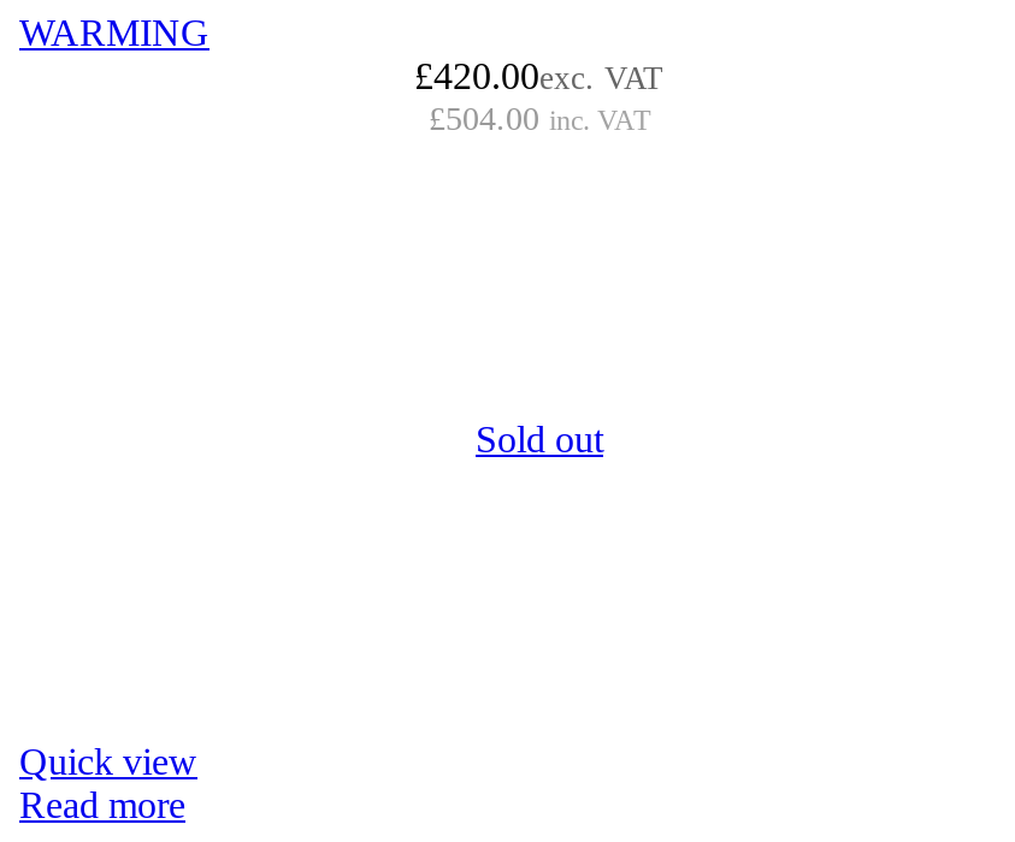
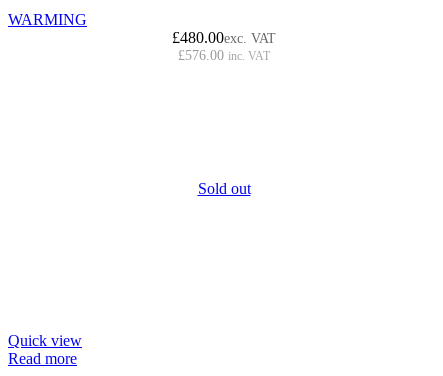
- £420.00exc. VAT
+ £480.00exc. VAT

- £504.00 inc. VAT
+ £576.00 inc. VAT
